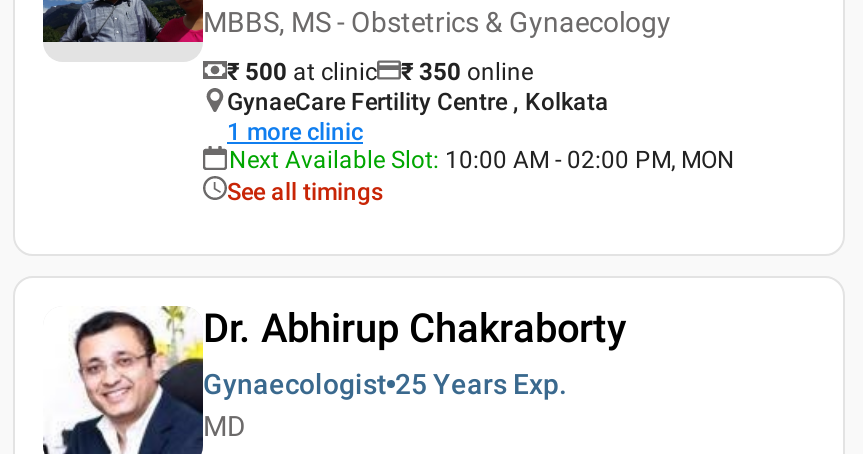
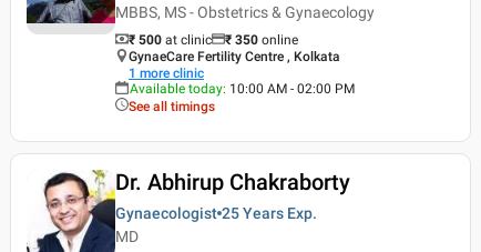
- Next Available Slot: 10:00 AM - 02:00 PM, MON
+ Available today: 10:00 AM - 02:00 PM
